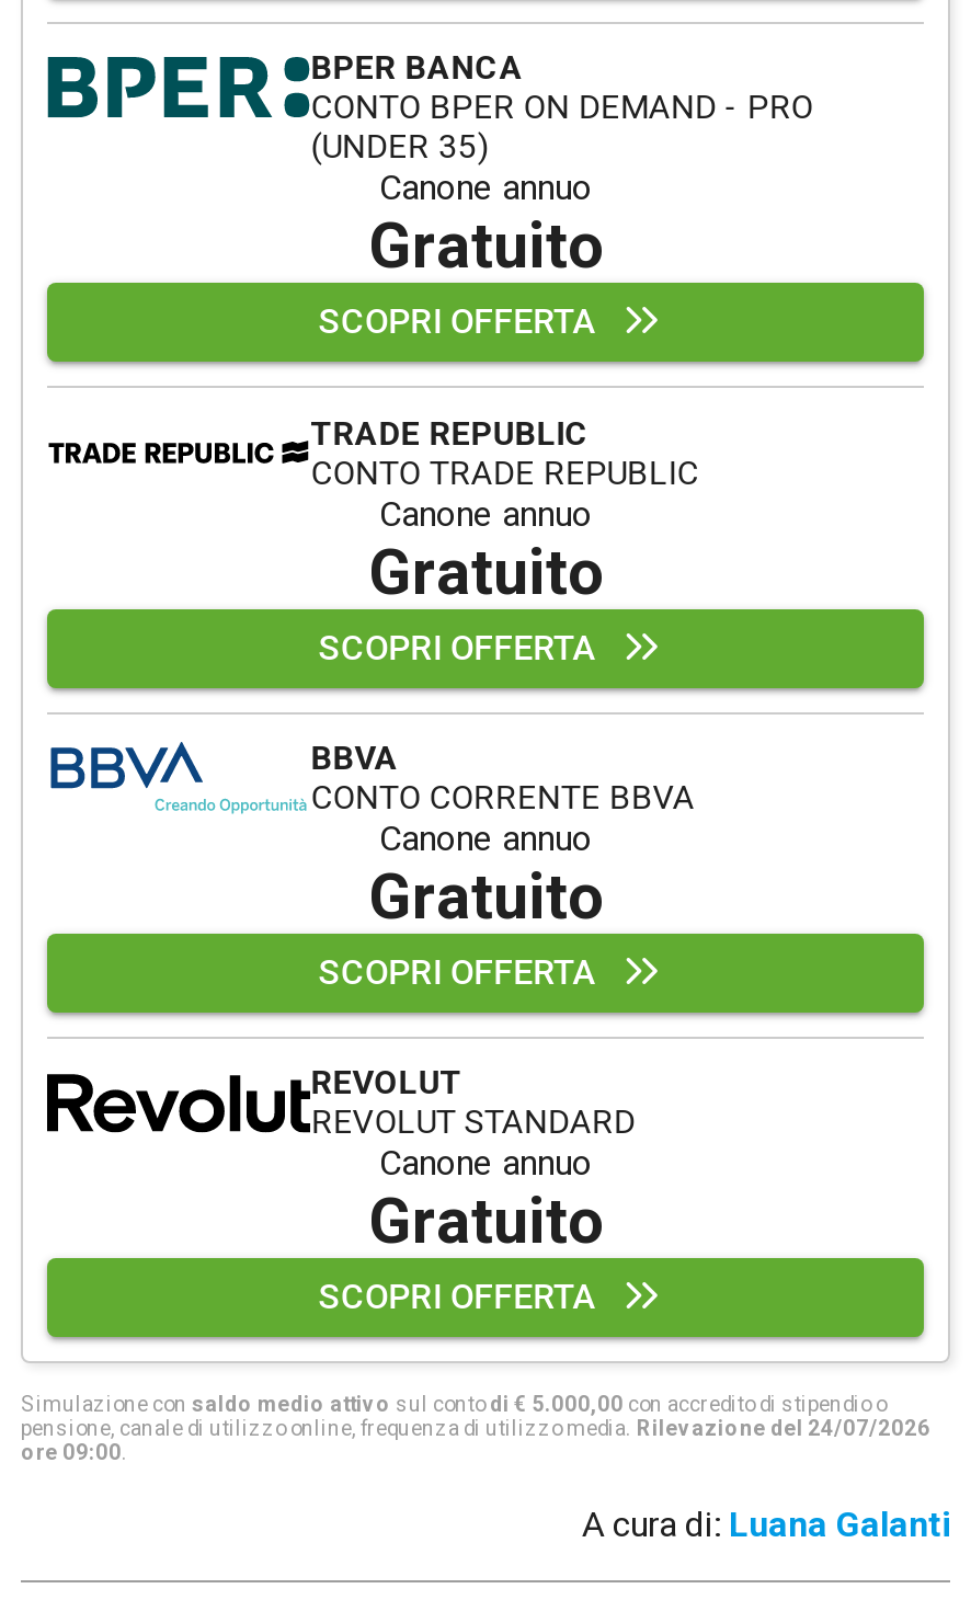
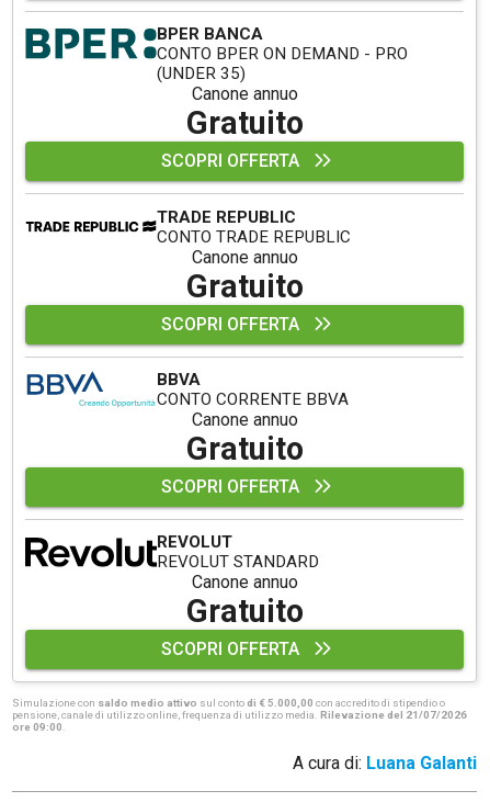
- pensione, canale di utilizzo online, frequenza di utilizzo media. Rilevazione del 24/07/2026
+ pensione, canale di utilizzo online, frequenza di utilizzo media. Rilevazione del 21/07/2026
